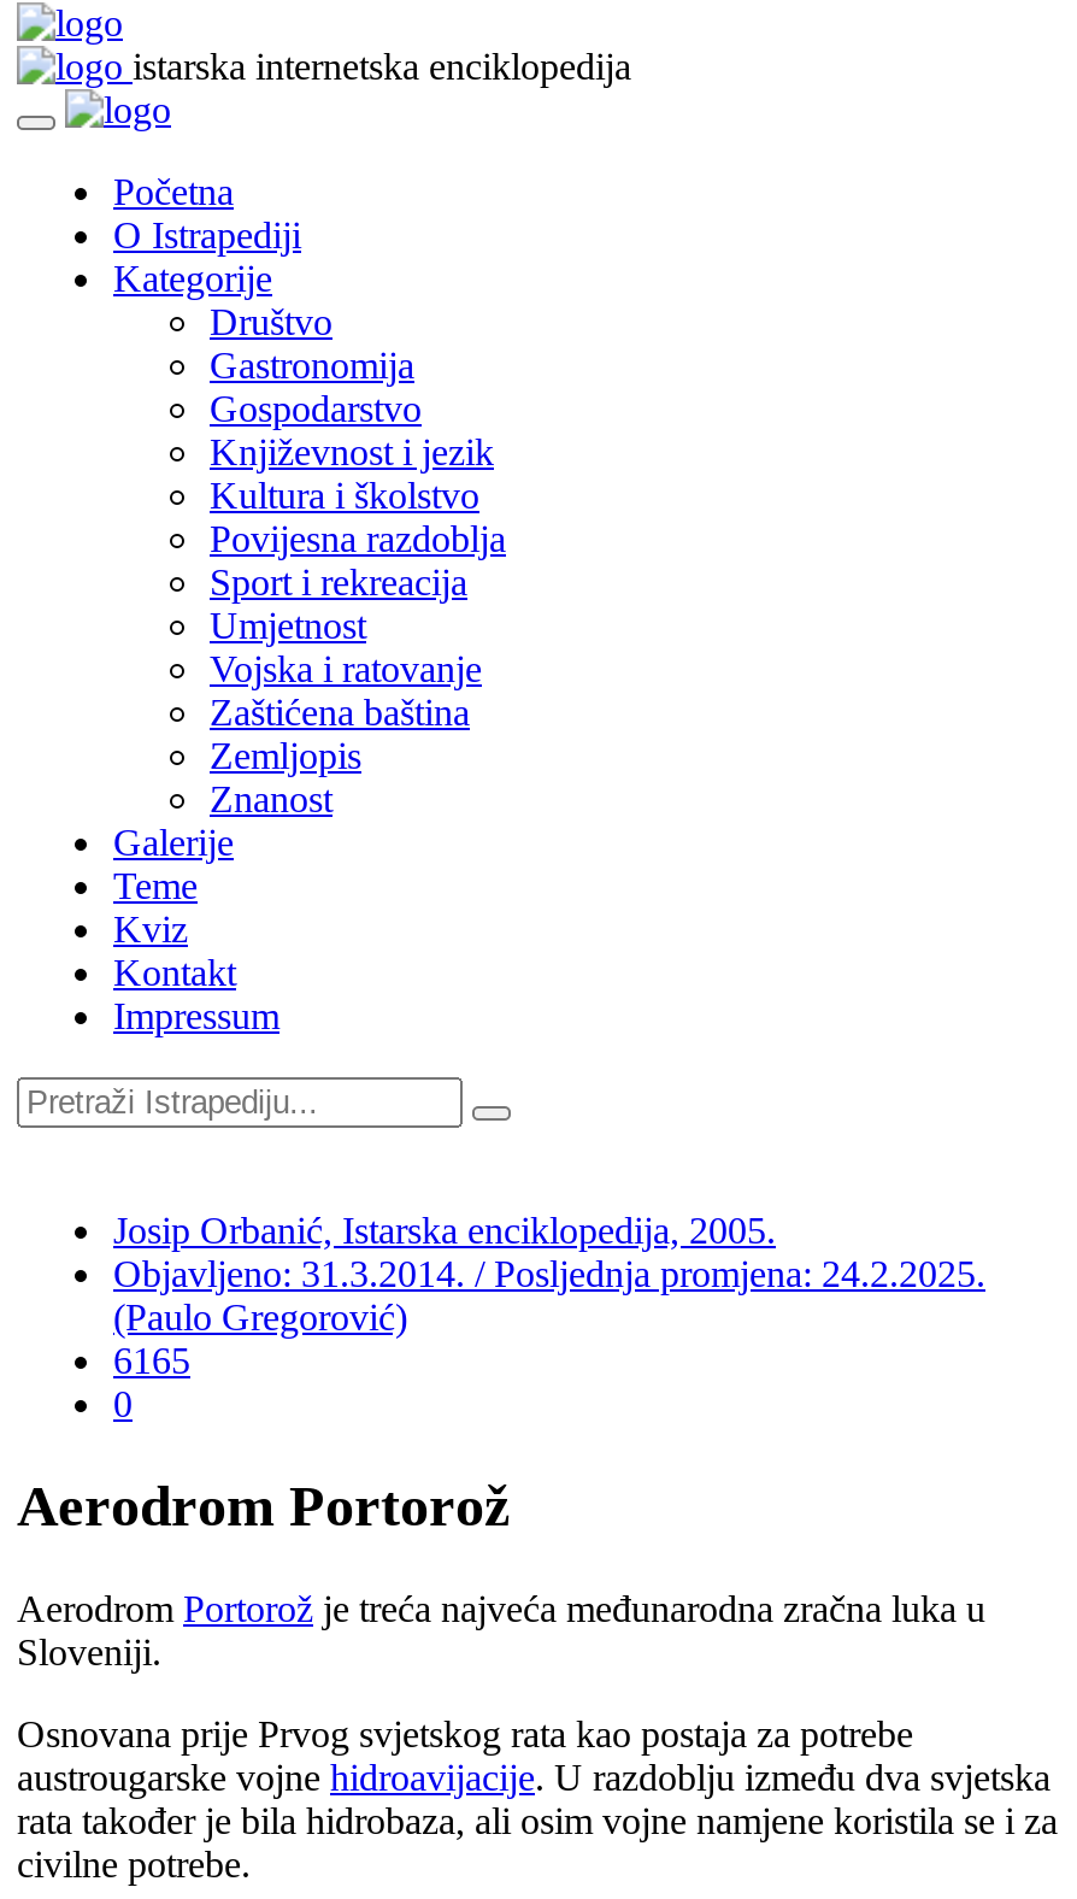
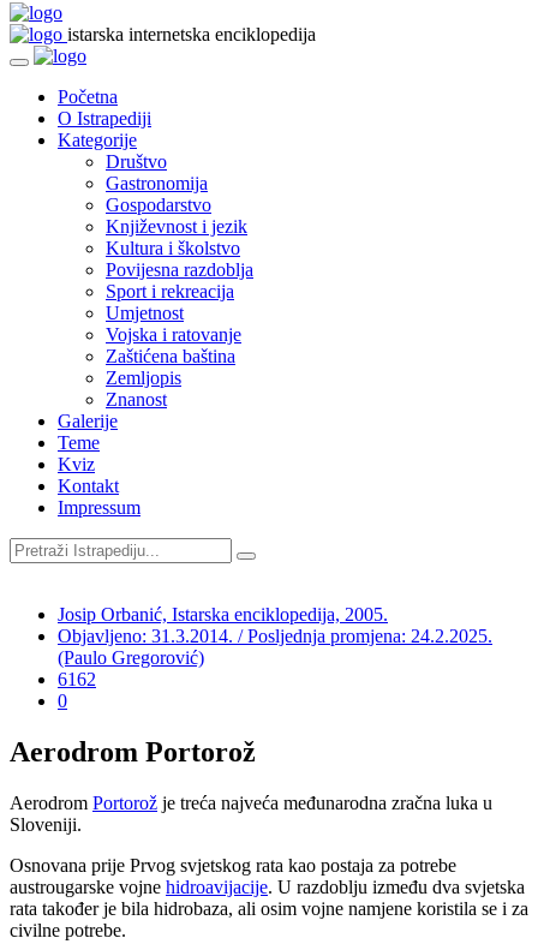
- 6165
+ 6162
